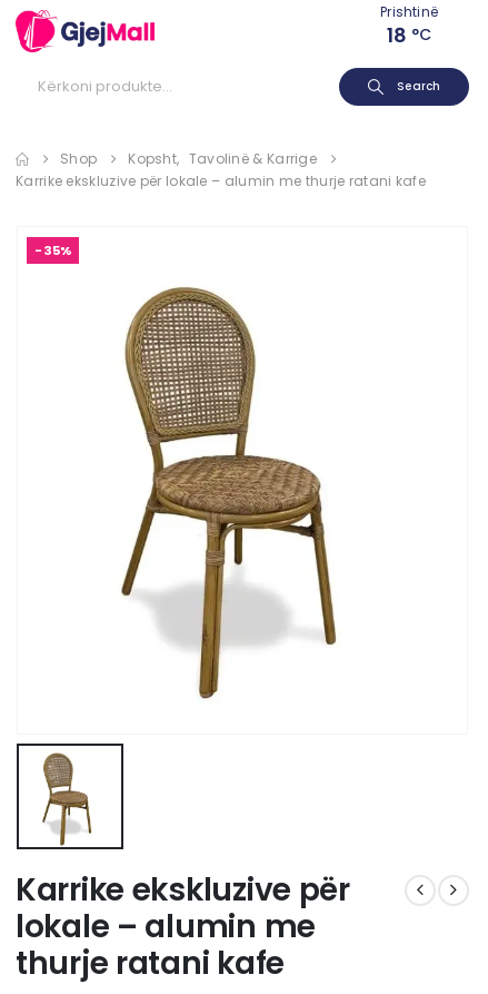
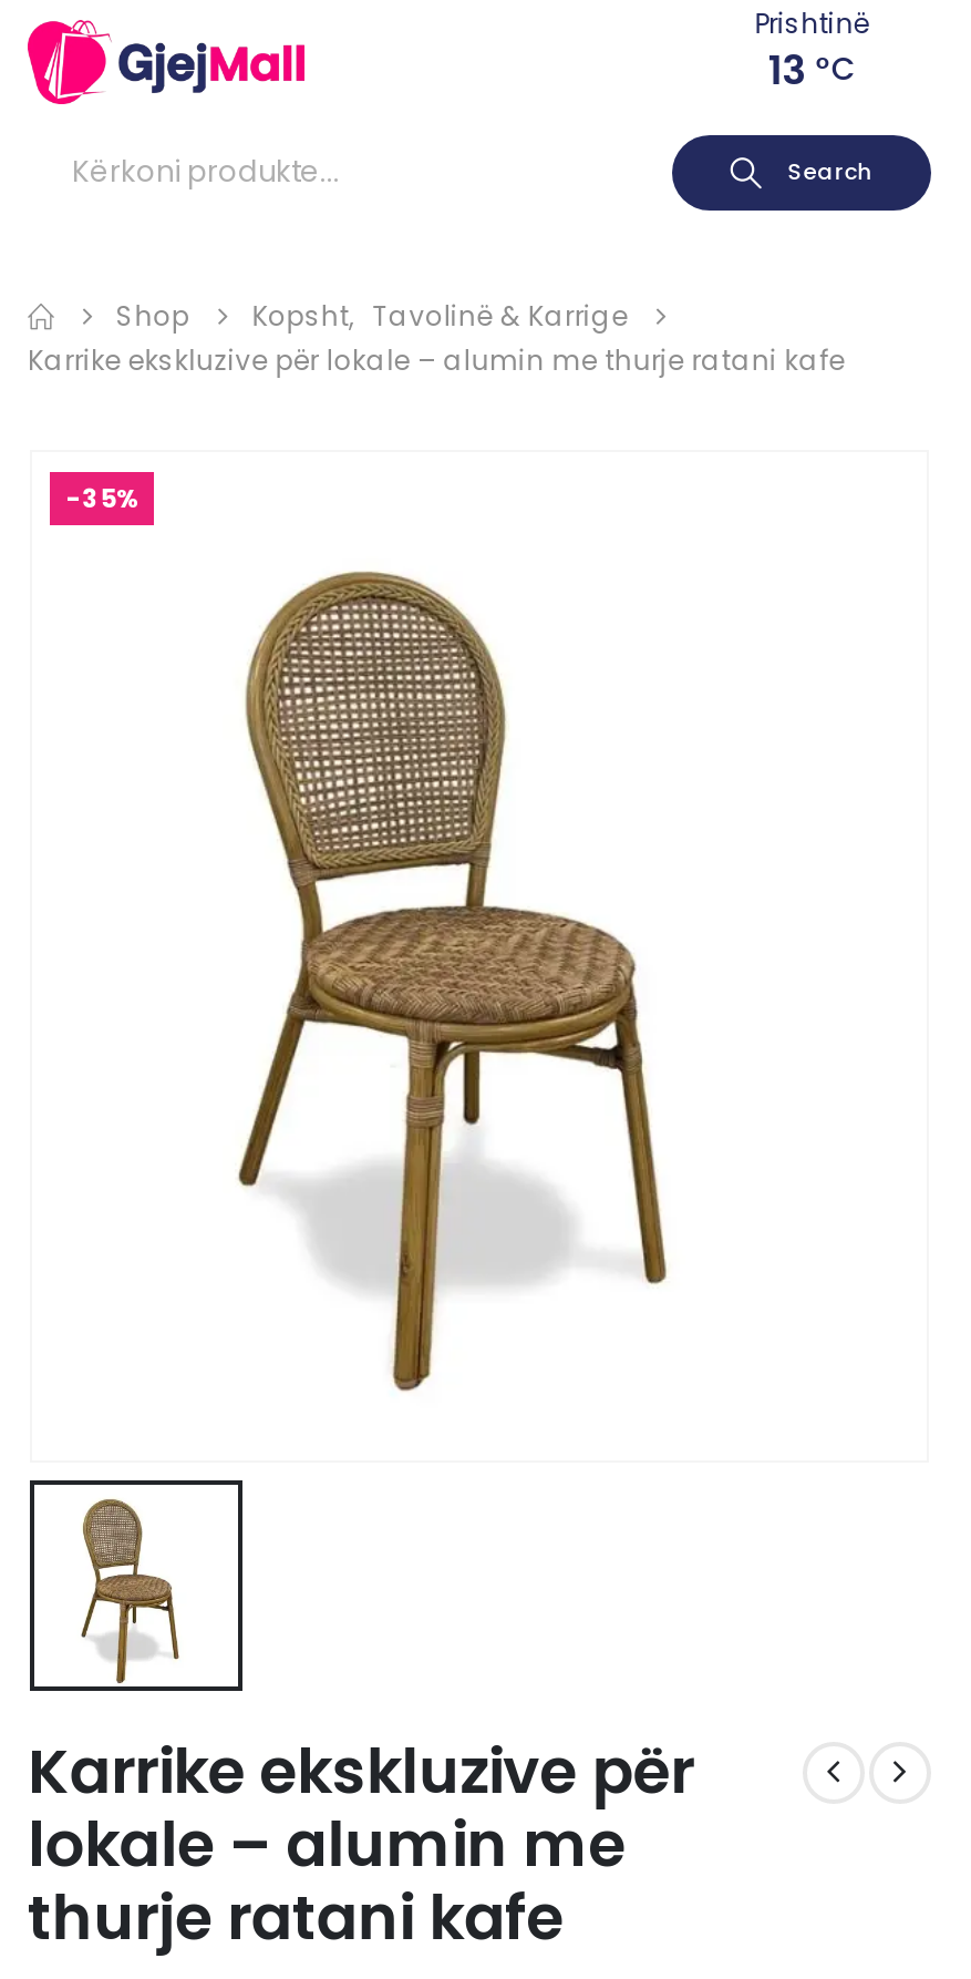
- 18 °C
+ 13 °C
